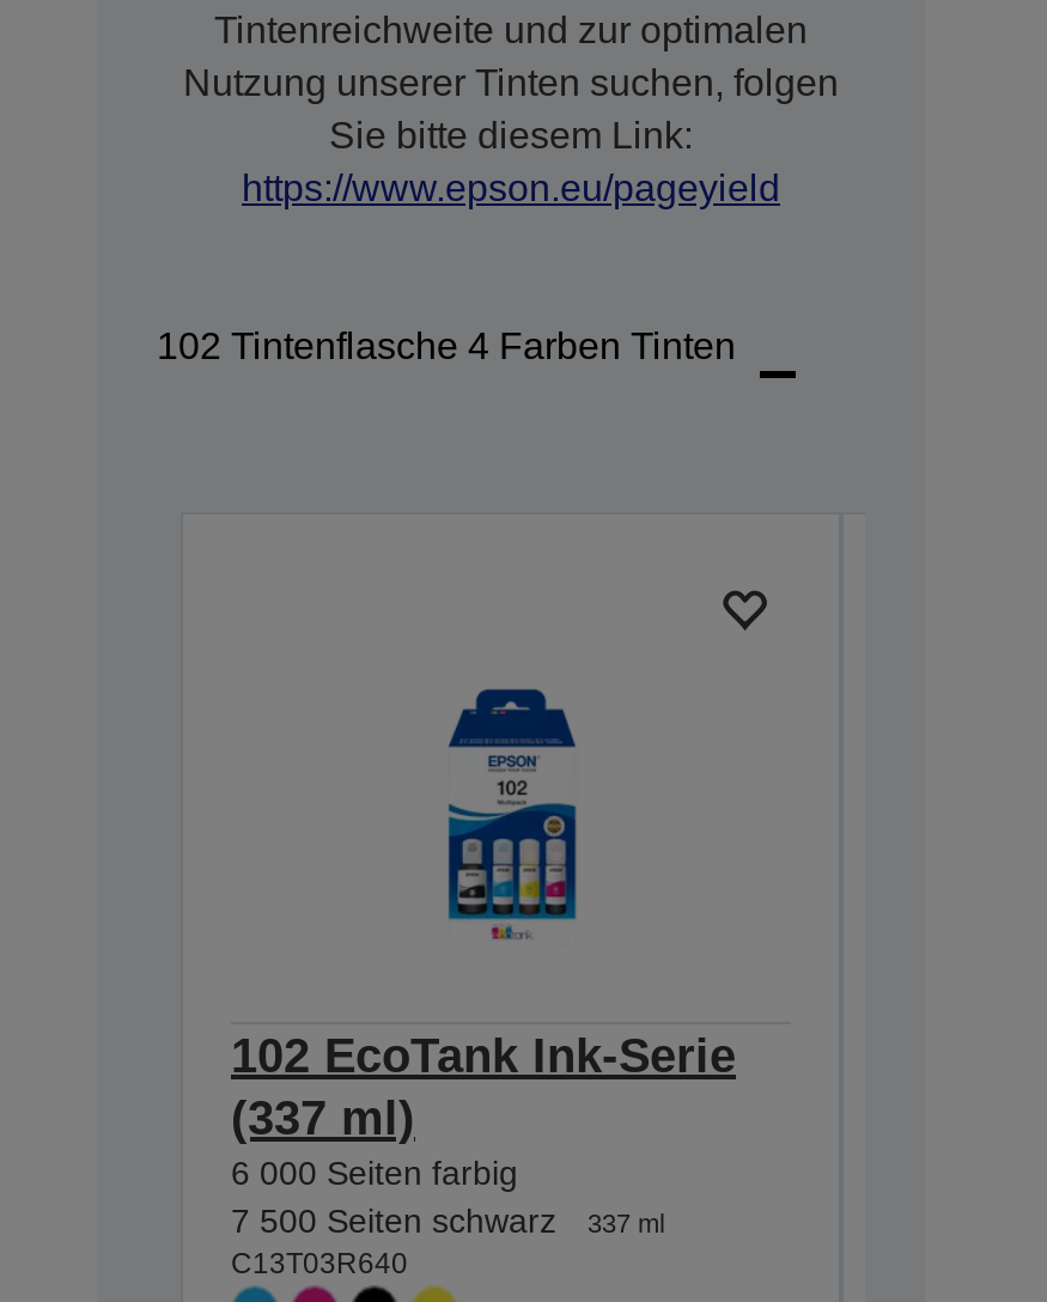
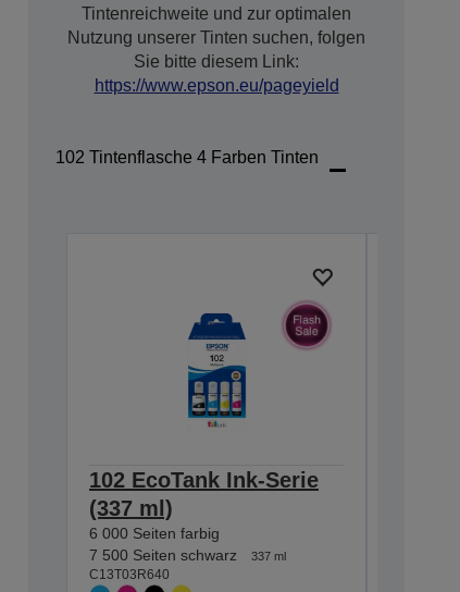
+ [image]
